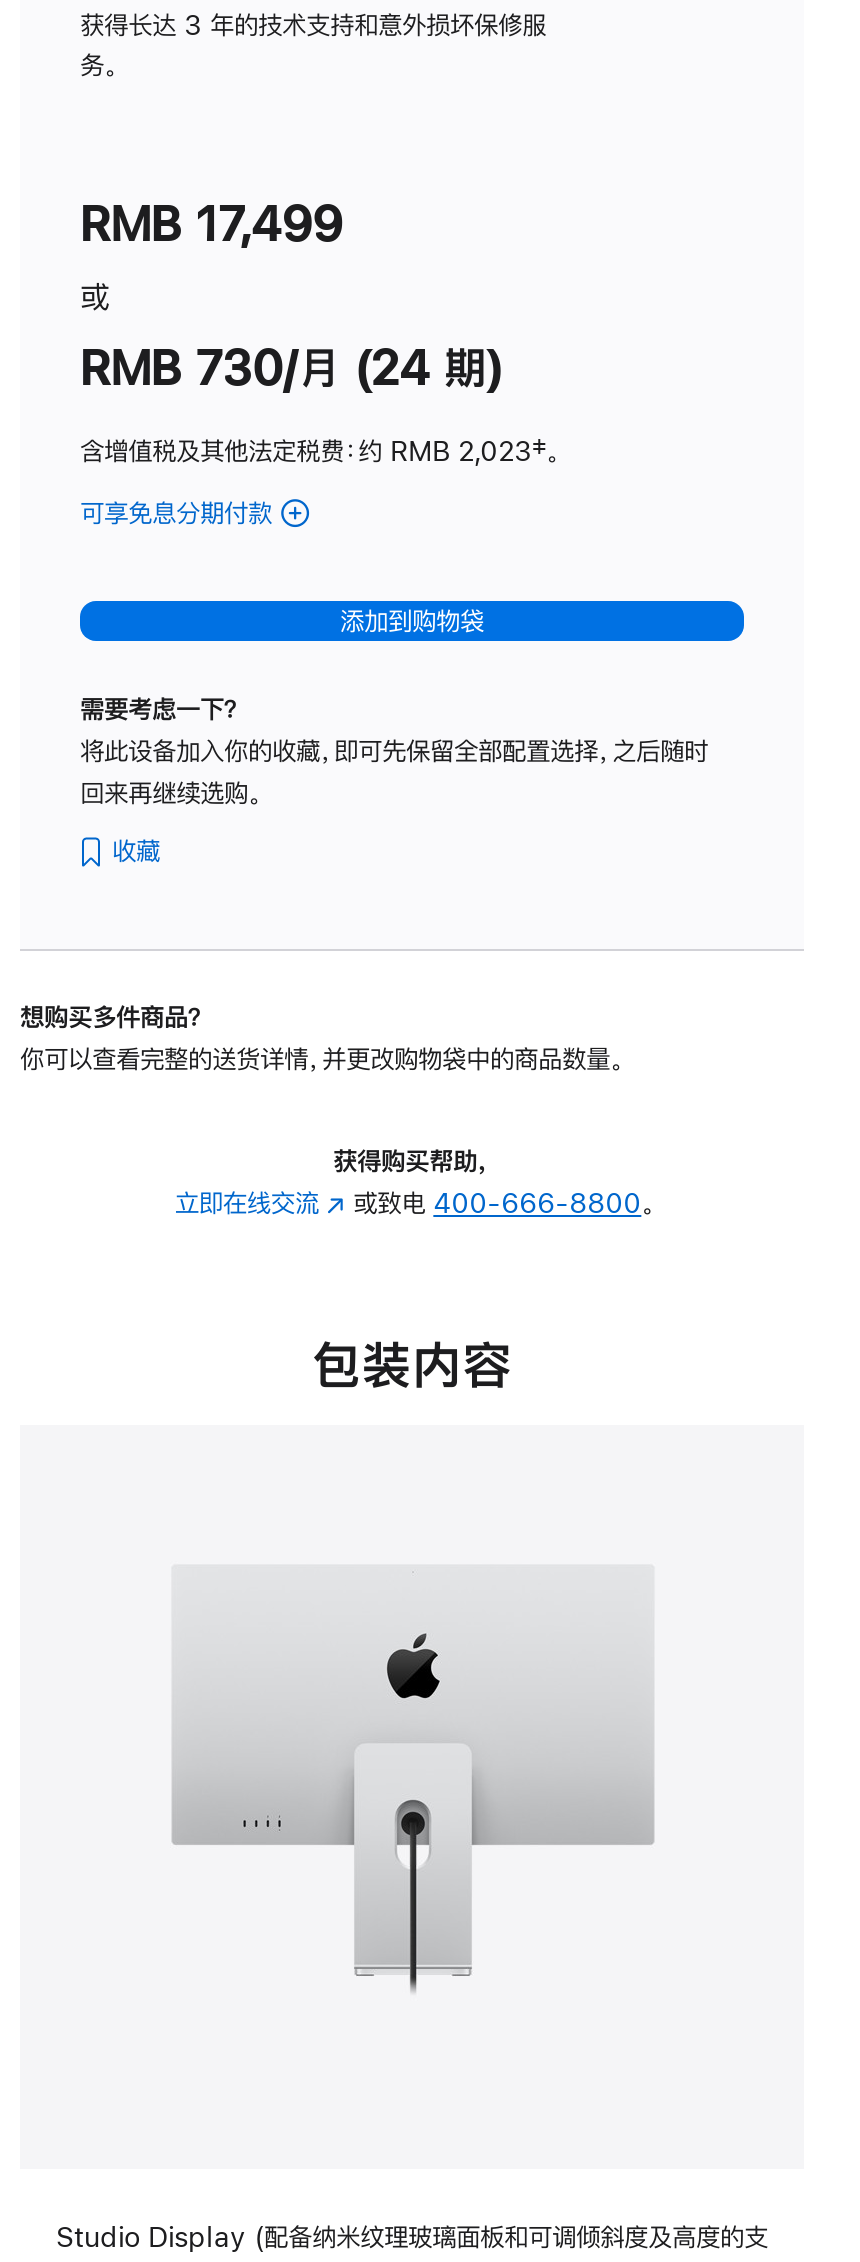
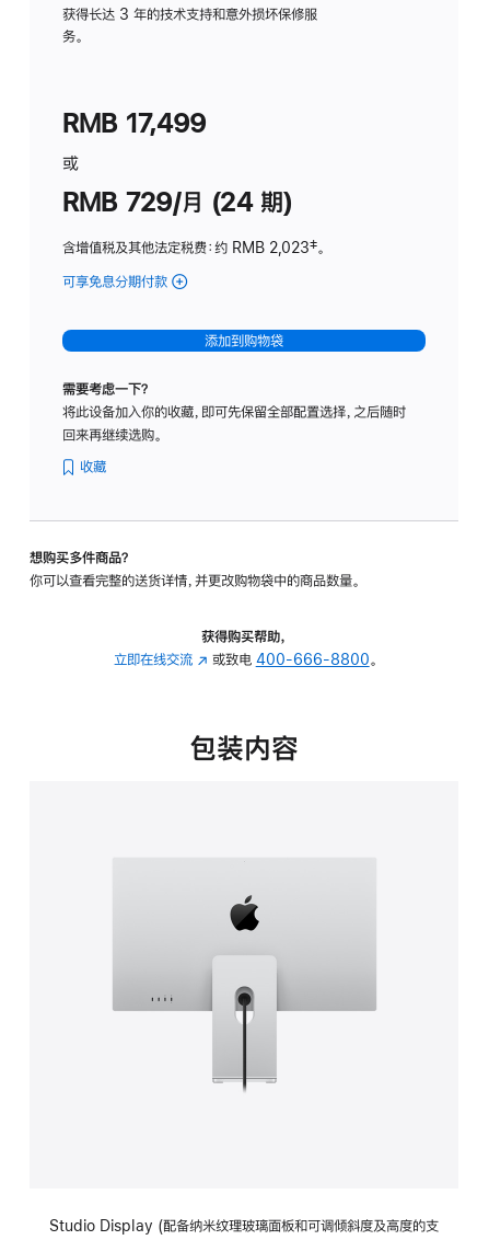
- RMB 730/月 (24 期)
+ RMB 729/月 (24 期)
